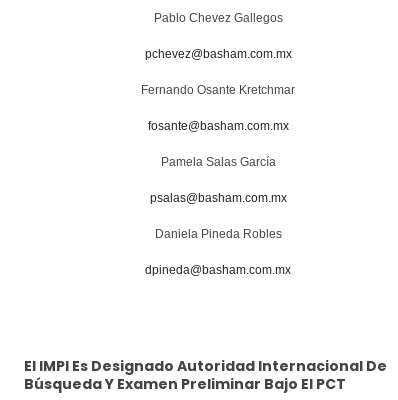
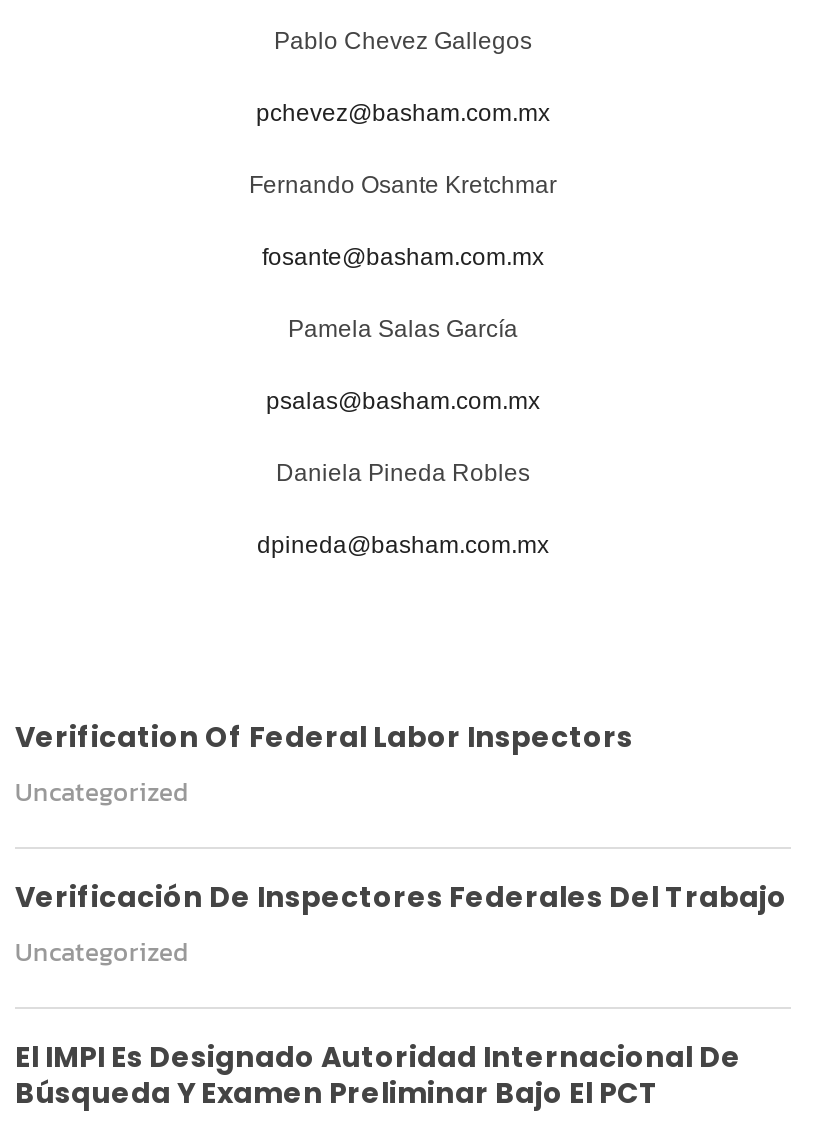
+ Verification Of Federal Labor Inspectors
+ Uncategorized
+ Verificación De Inspectores Federales Del Trabajo
+ Uncategorized
